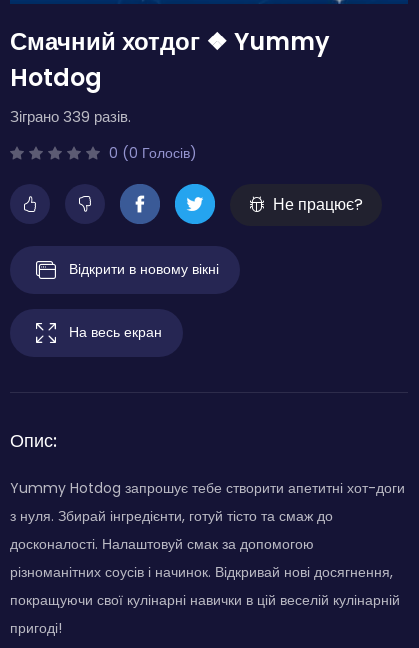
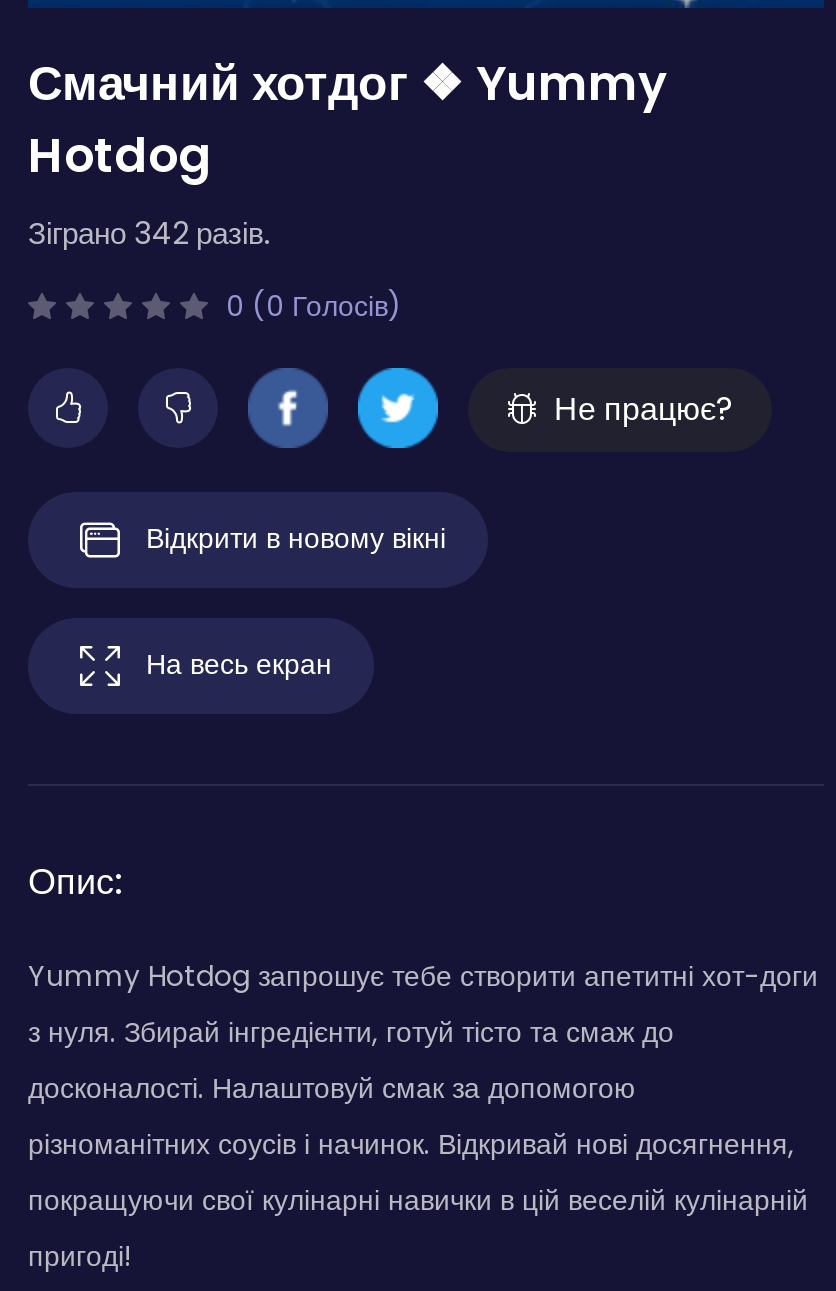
- Зіграно 339 разів.
+ Зіграно 342 разів.
